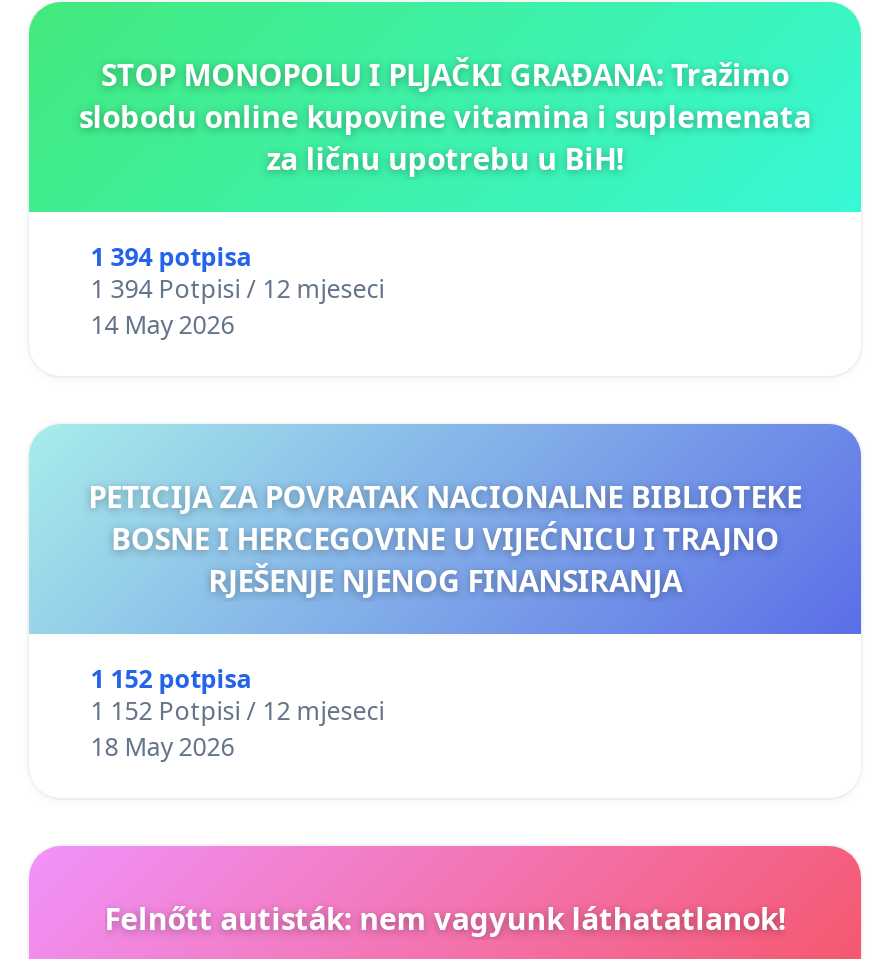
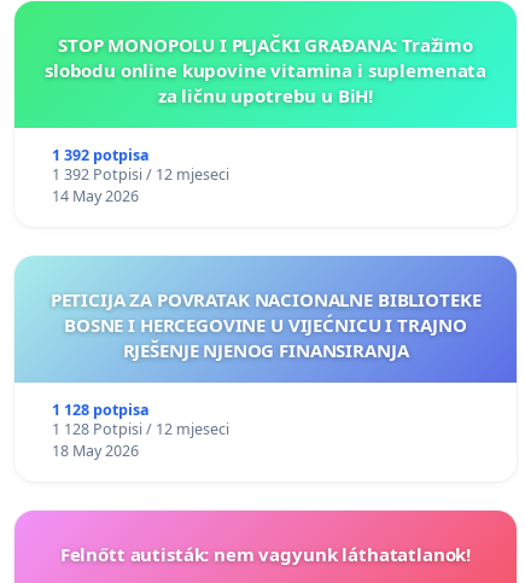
- 1 394 potpisa
+ 1 392 potpisa

- 1 394 Potpisi / 12 mjeseci
+ 1 392 Potpisi / 12 mjeseci

- 1 152 potpisa
+ 1 128 potpisa

- 1 152 Potpisi / 12 mjeseci
+ 1 128 Potpisi / 12 mjeseci
